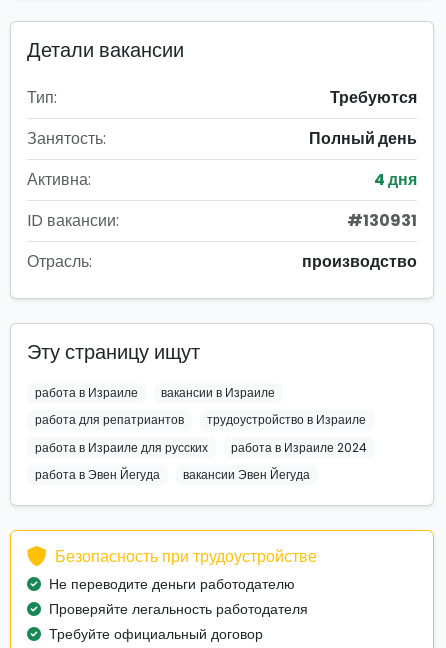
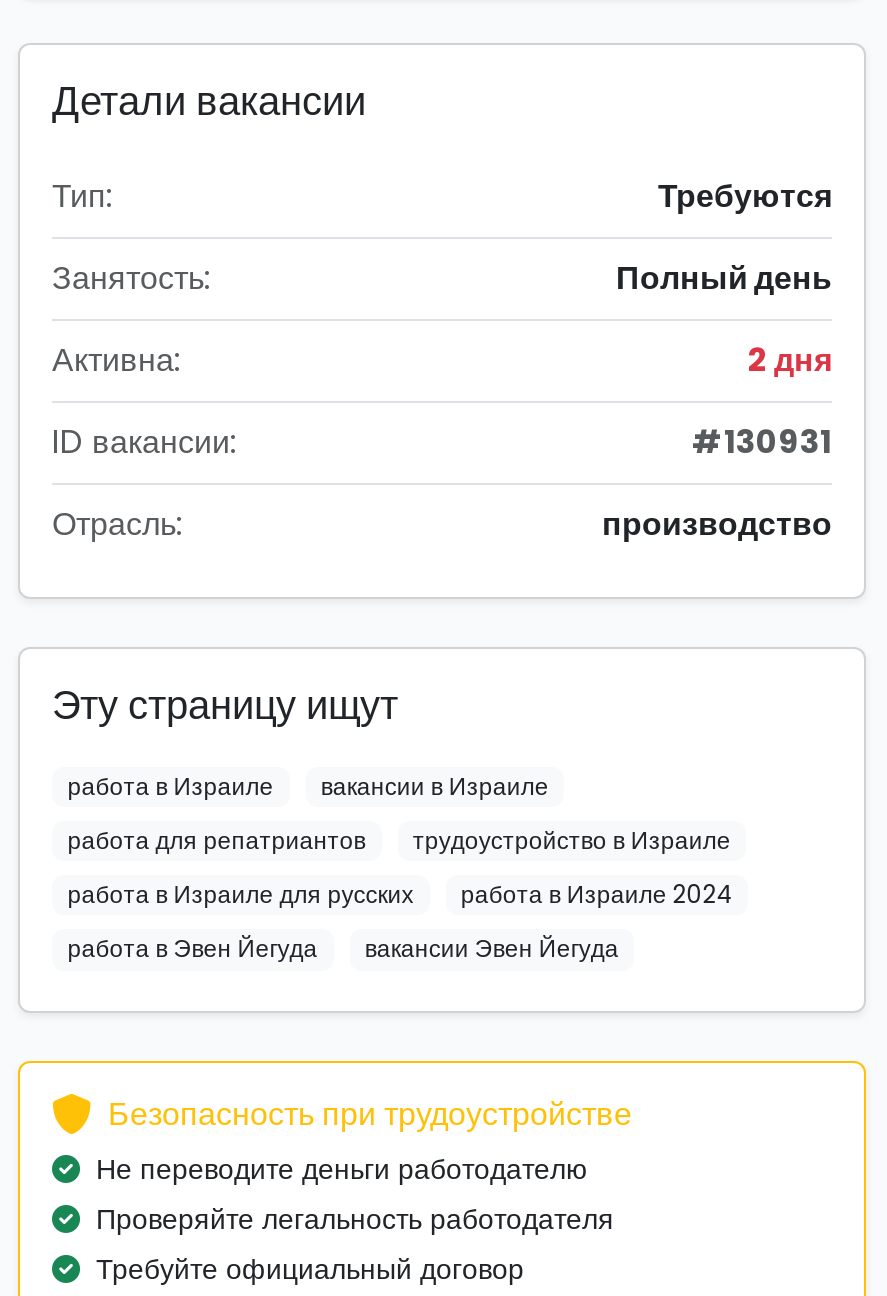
- 4 дня
+ 2 дня
